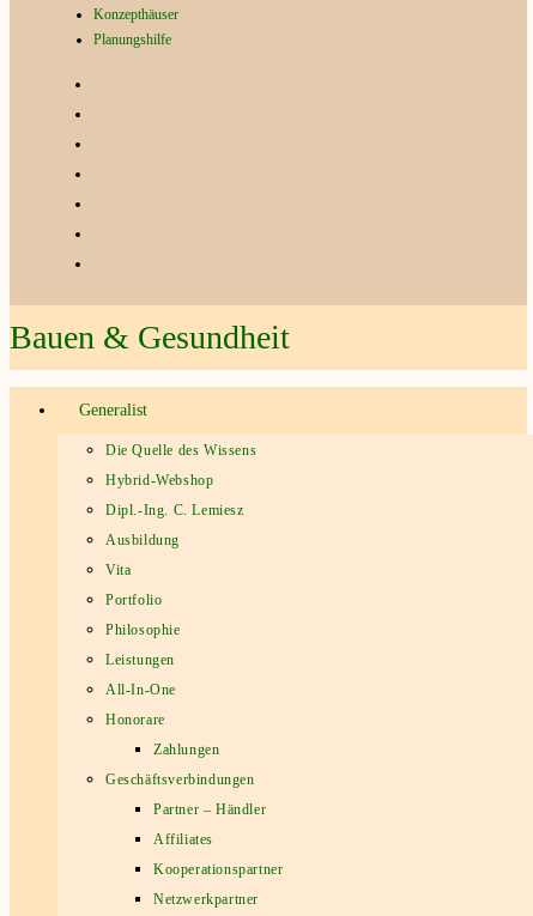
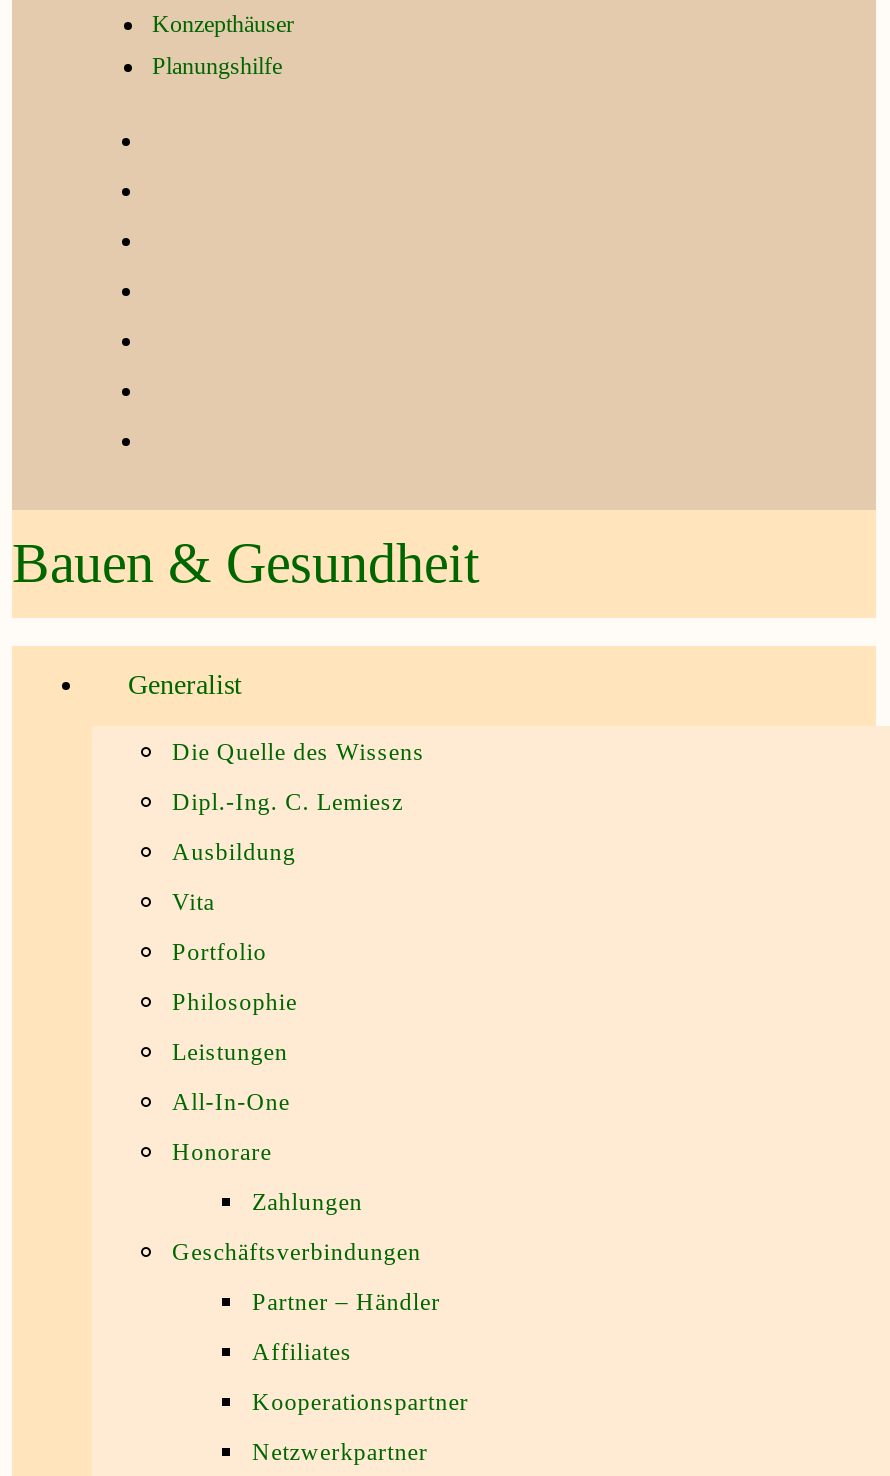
- Hybrid-Webshop
